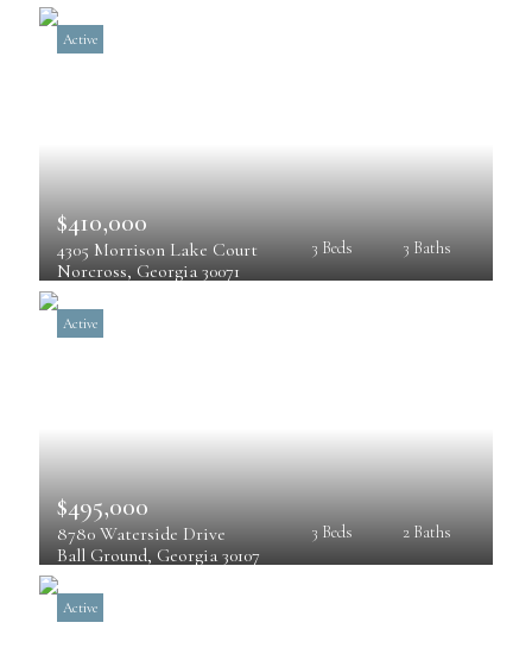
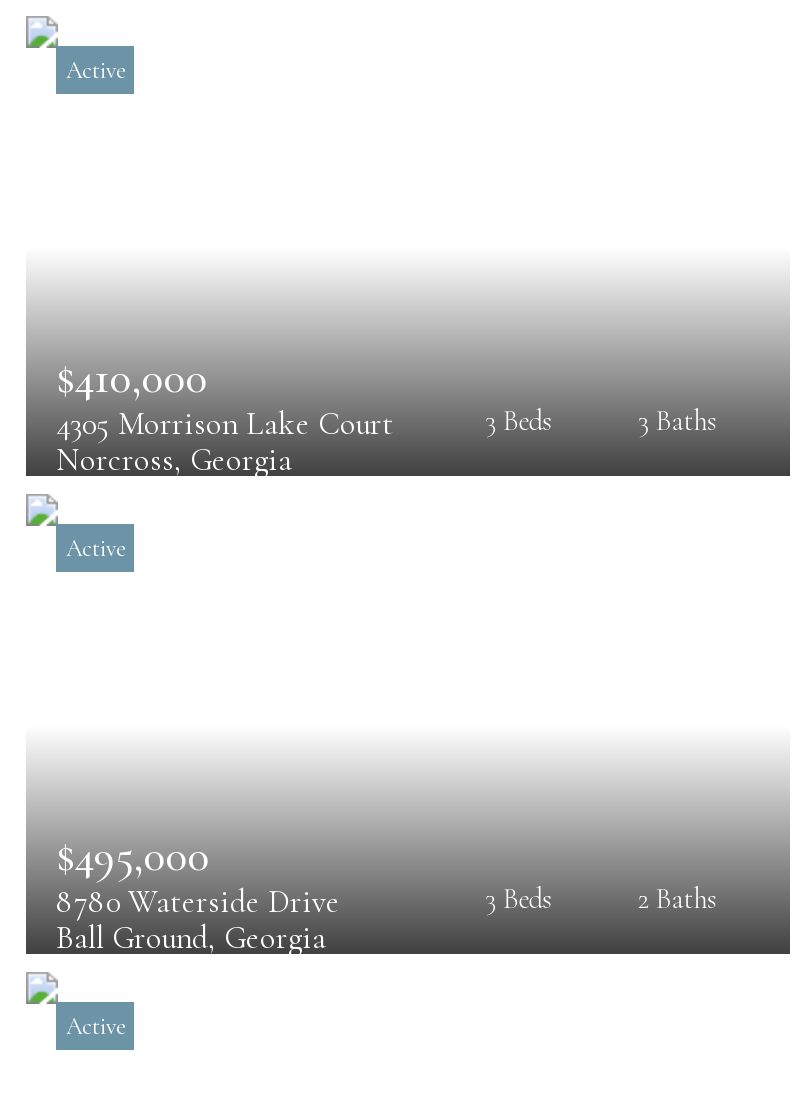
- Norcross, Georgia 30071
+ Norcross, Georgia

- Ball Ground, Georgia 30107
+ Ball Ground, Georgia
